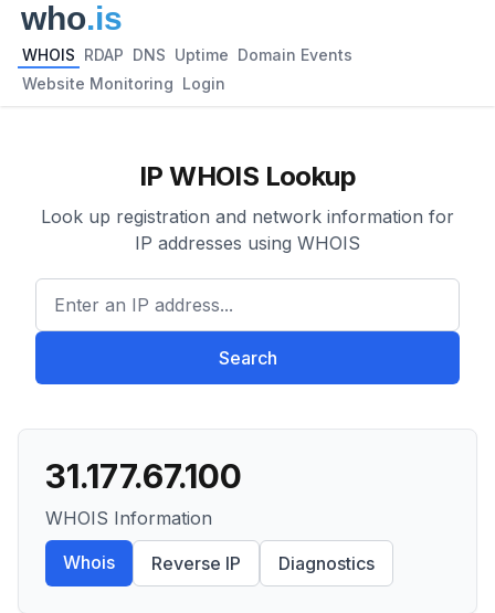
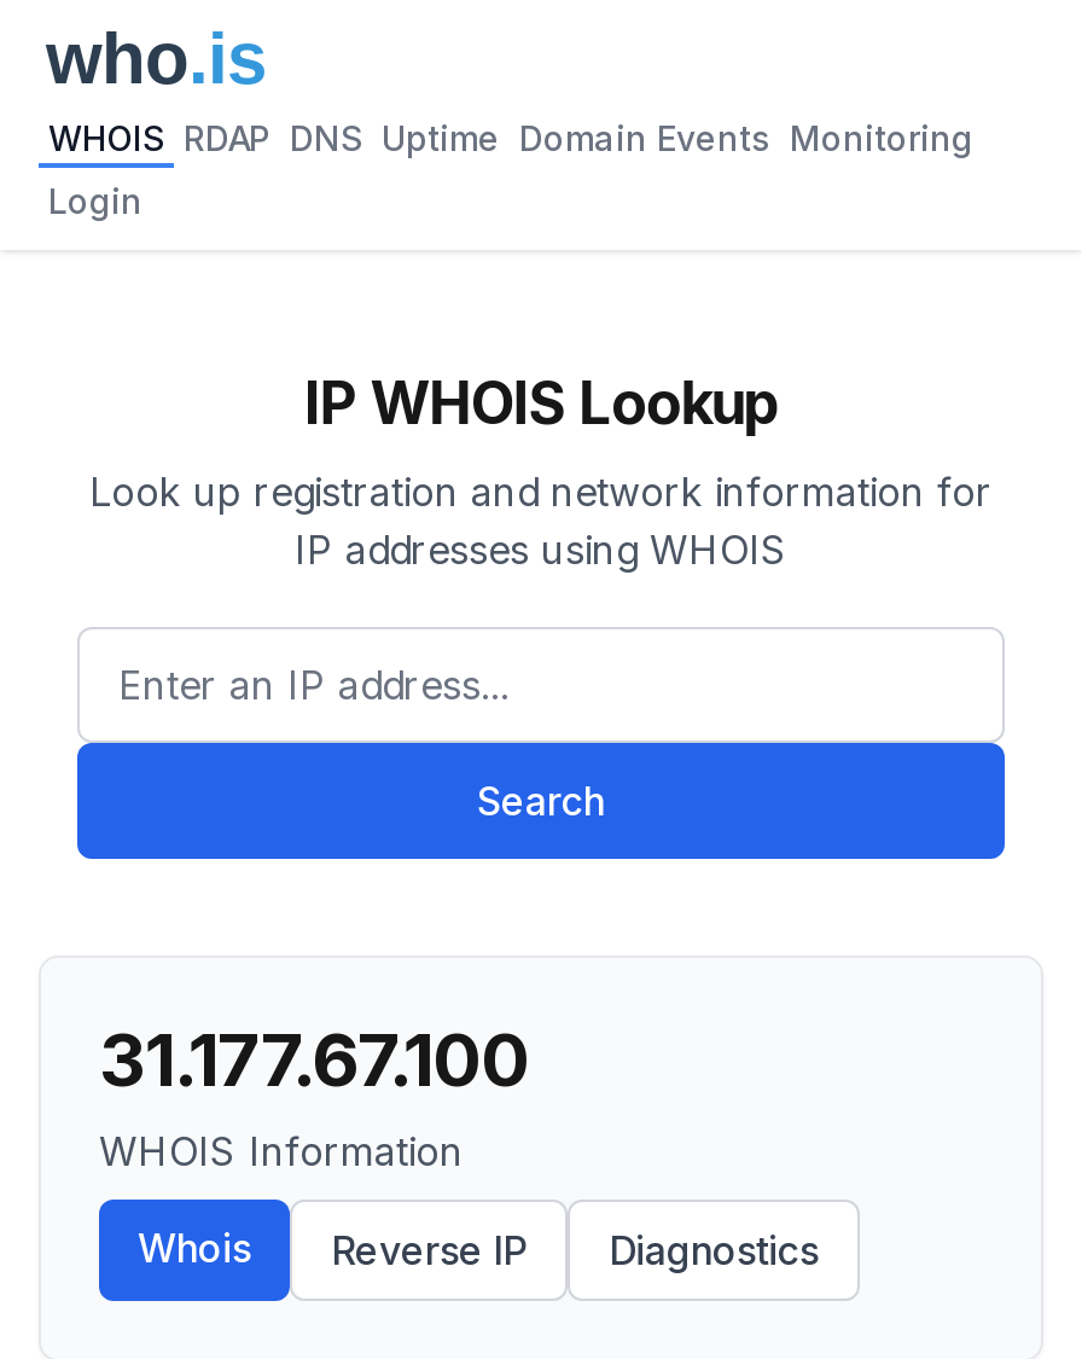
- WHOIS RDAP DNS Uptime Domain Events
+ WHOIS RDAP DNS Uptime Domain Events Monitoring

- Website Monitoring Login
+ Login
